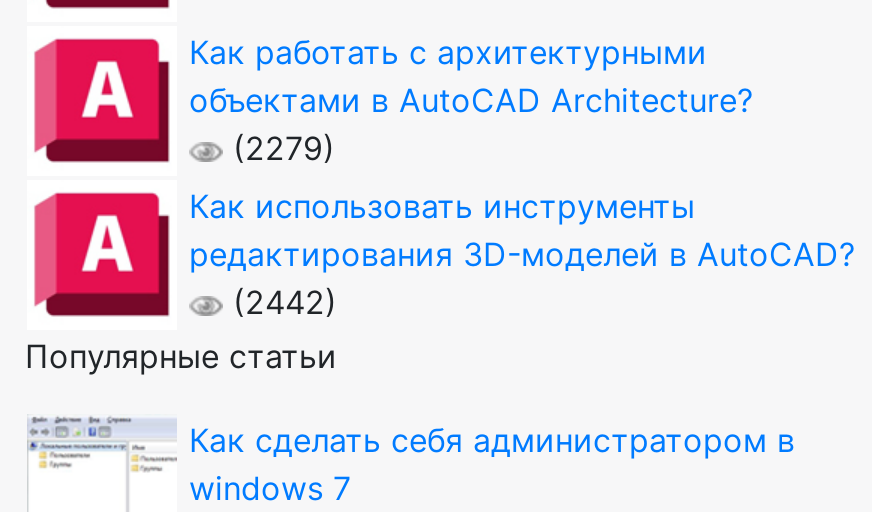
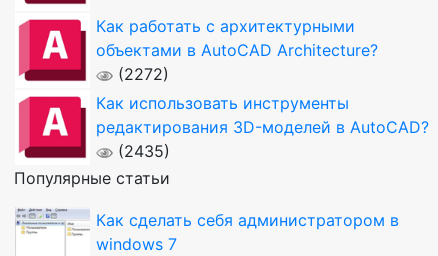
- (2279)
+ (2272)

- (2442)
+ (2435)
